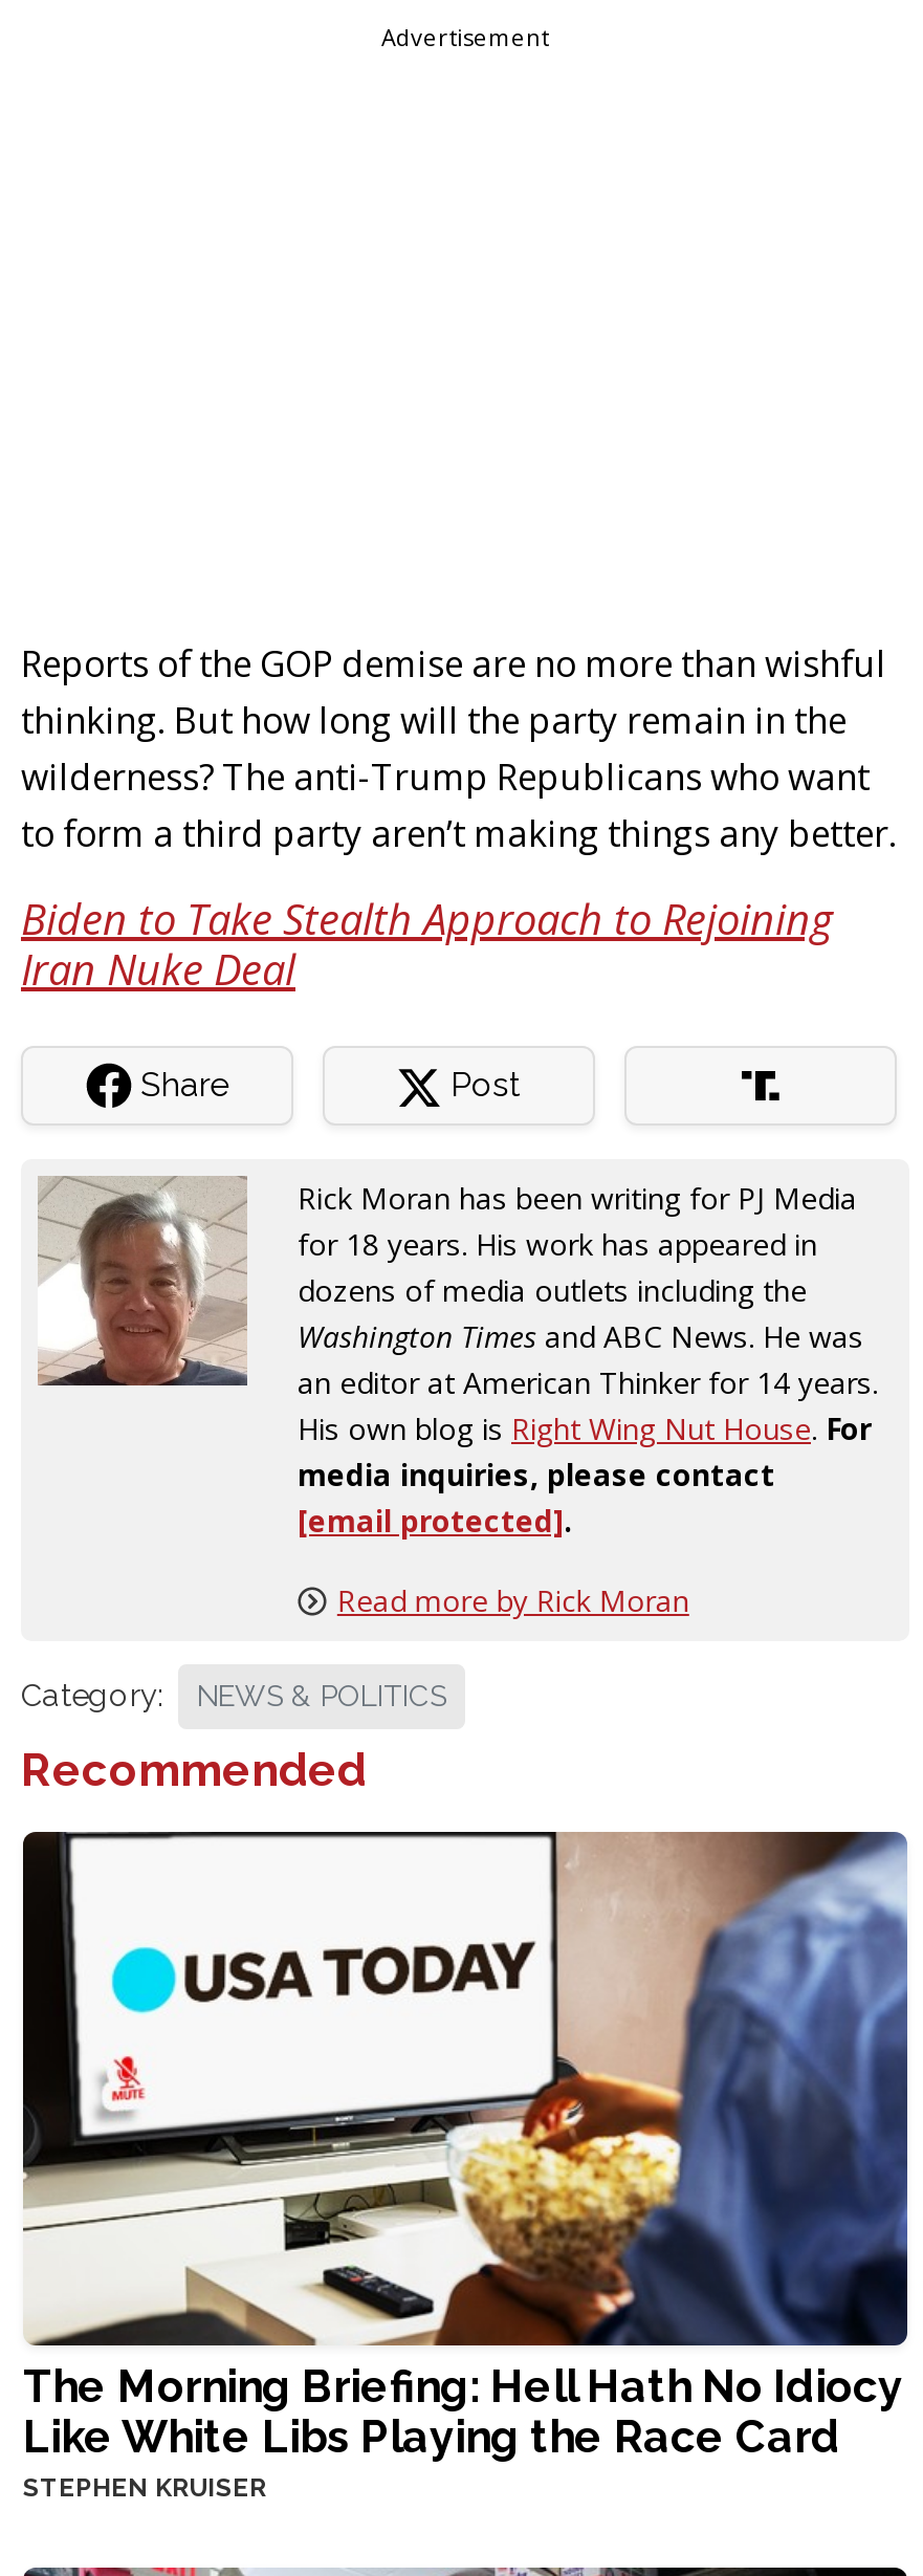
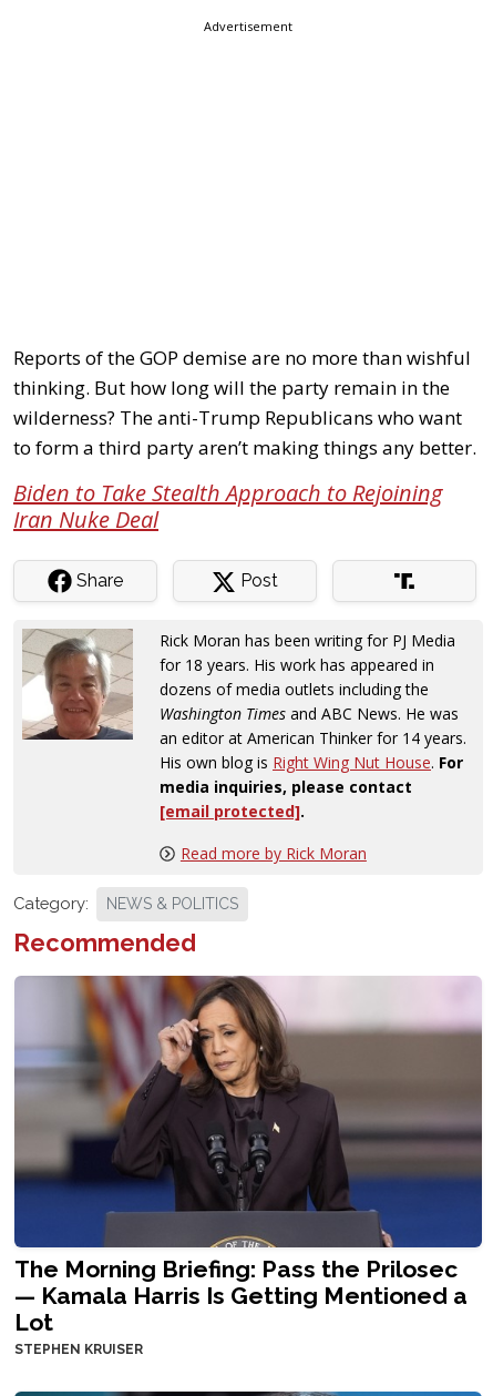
- [image]
- The Morning Briefing: Hell Hath No Idiocy
- Like White Libs Playing the Race Card
+ [image]
+ The Morning Briefing: Pass the Prilosec
+ — Kamala Harris Is Getting Mentioned a
+ Lot
